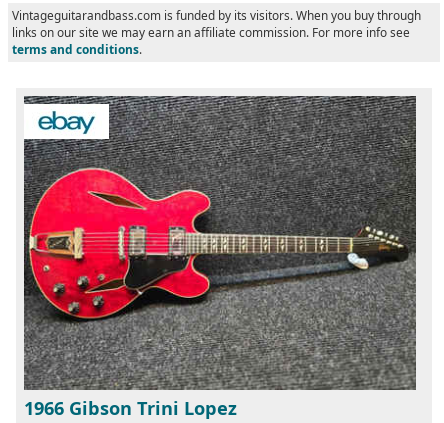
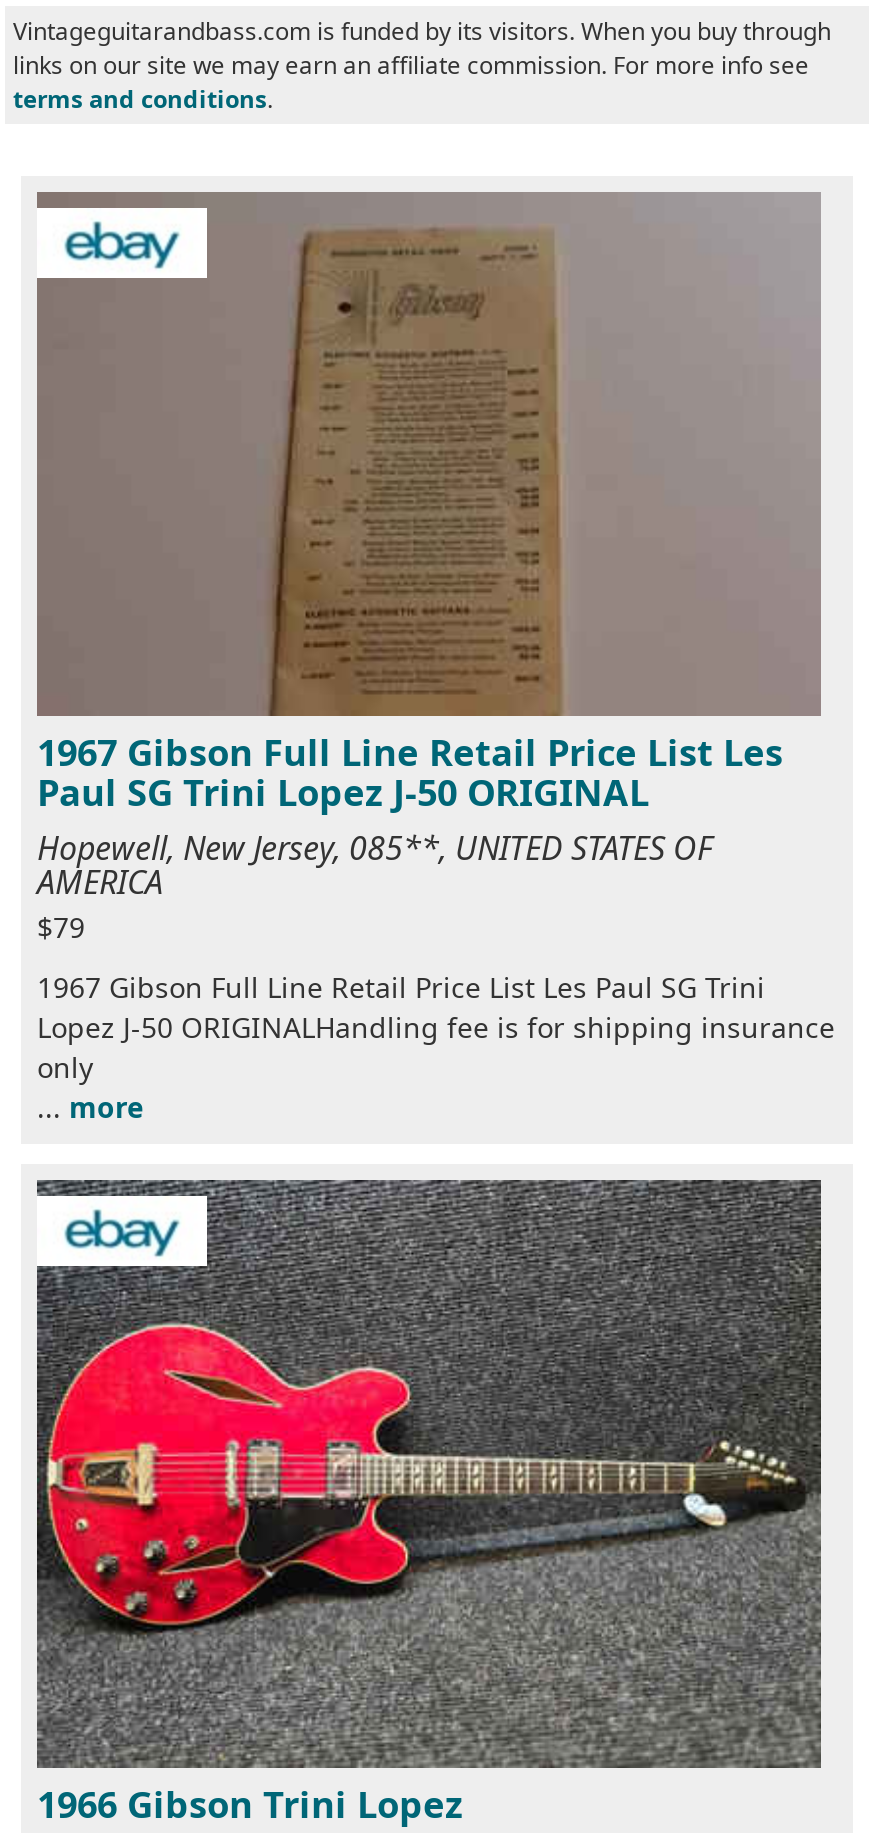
+ [image]
+ 1967 Gibson Full Line Retail Price List Les
+ Paul SG Trini Lopez J-50 ORIGINAL
+ Hopewell, New Jersey, 085**, UNITED STATES OF
+ AMERICA
+ $79
+ 1967 Gibson Full Line Retail Price List Les Paul SG Trini
+ Lopez J-50 ORIGINALHandling fee is for shipping insurance
+ only
+ ... more
